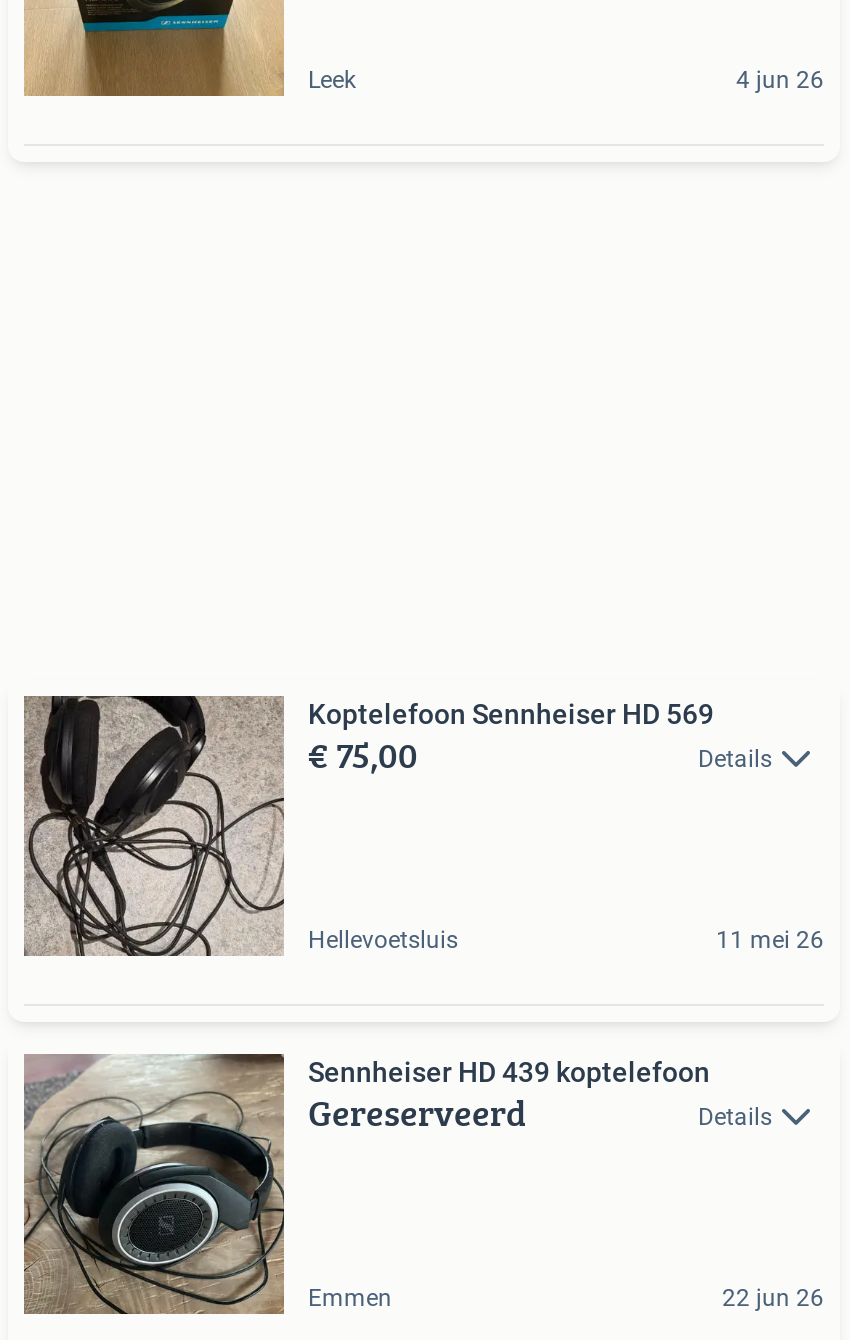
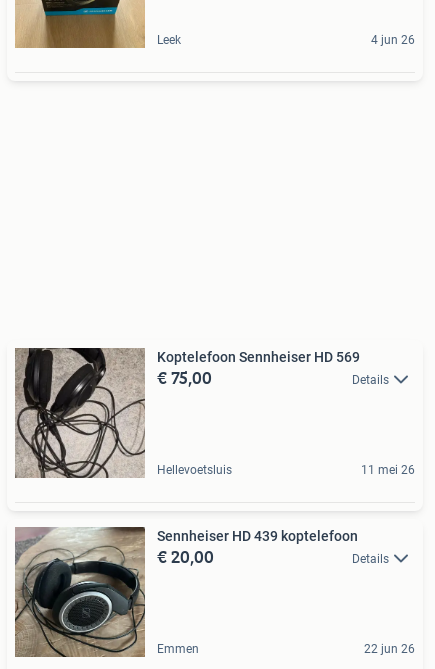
- Gereserveerd
+ € 20,00
